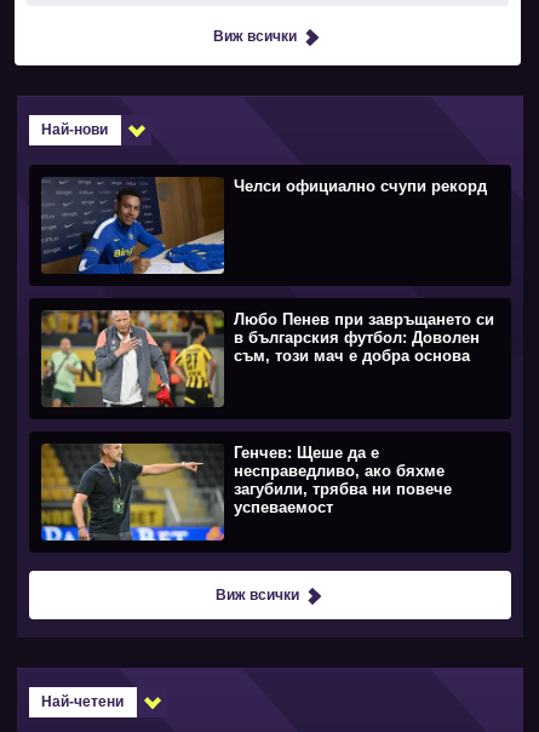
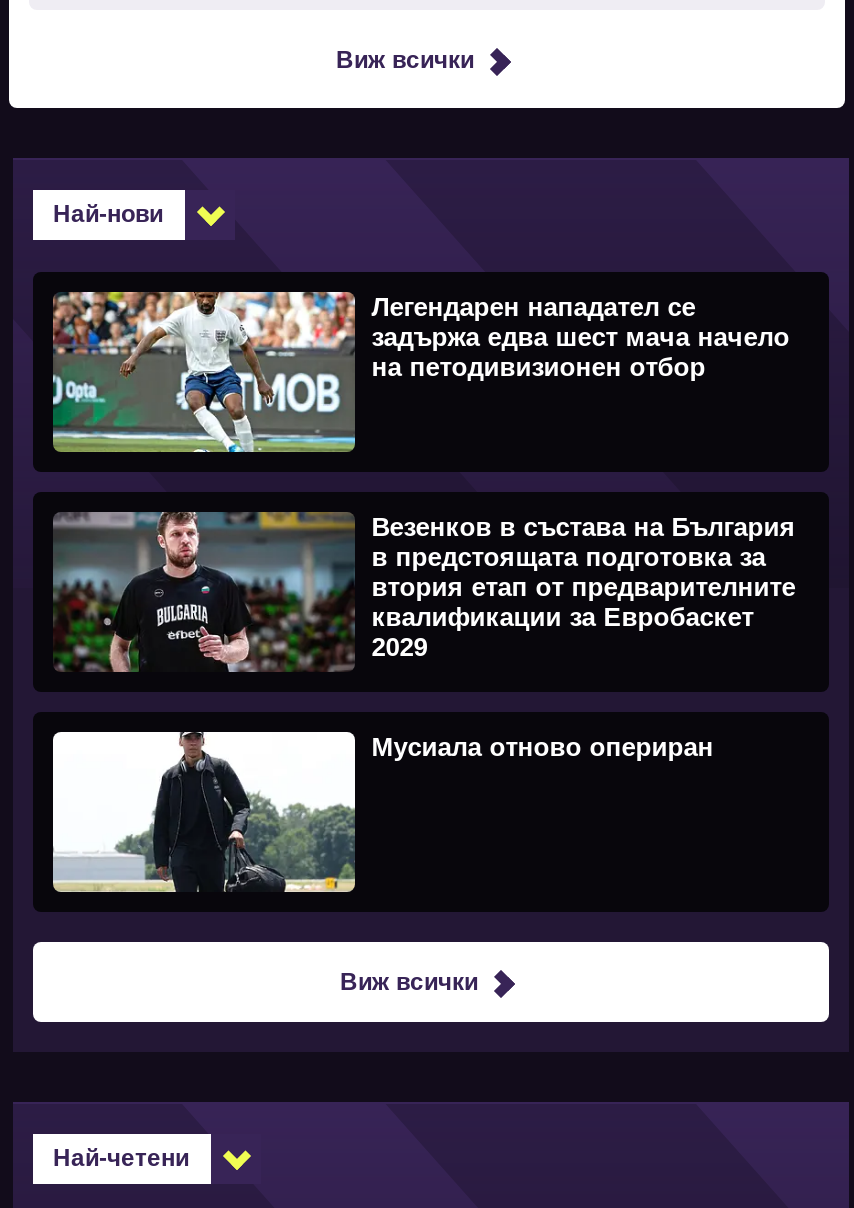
- [image]
- Челси официално счупи рекорд
+ [image]
+ Легендарен нападател се
+ задържа едва шест мача начело
+ на петодивизионен отбор

- [image]
- Любо Пенев при завръщането си
- в българския футбол: Доволен
- съм, този мач е добра основа
+ [image]
+ Везенков в състава на България
+ в предстоящата подготовка за
+ втория етап от предварителните
+ квалификации за Евробаскет
+ 2029

- [image]
- Генчев: Щеше да е
- несправедливо, ако бяхме
- загубили, трябва ни повече
- успеваемост
+ [image]
+ Мусиала отново опериран
